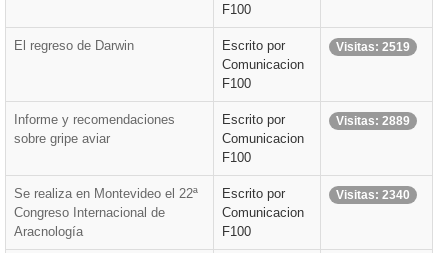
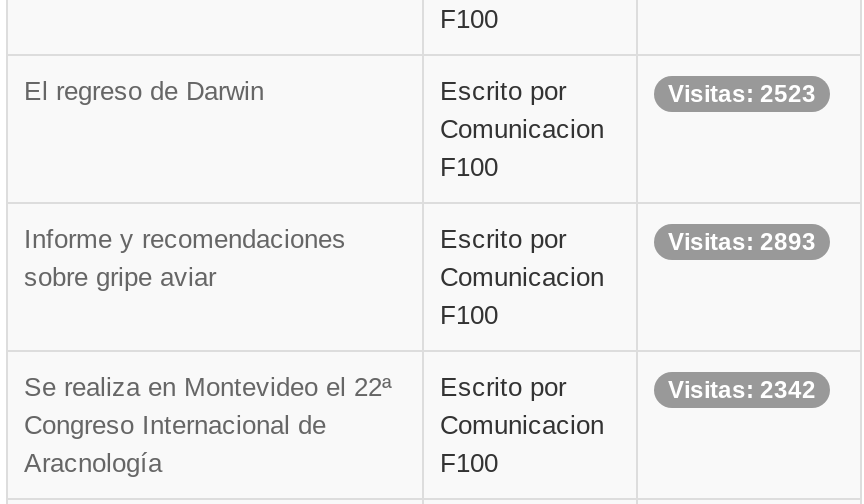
- Visitas: 2519
+ Visitas: 2523

- Visitas: 2889
+ Visitas: 2893

- Visitas: 2340
+ Visitas: 2342
